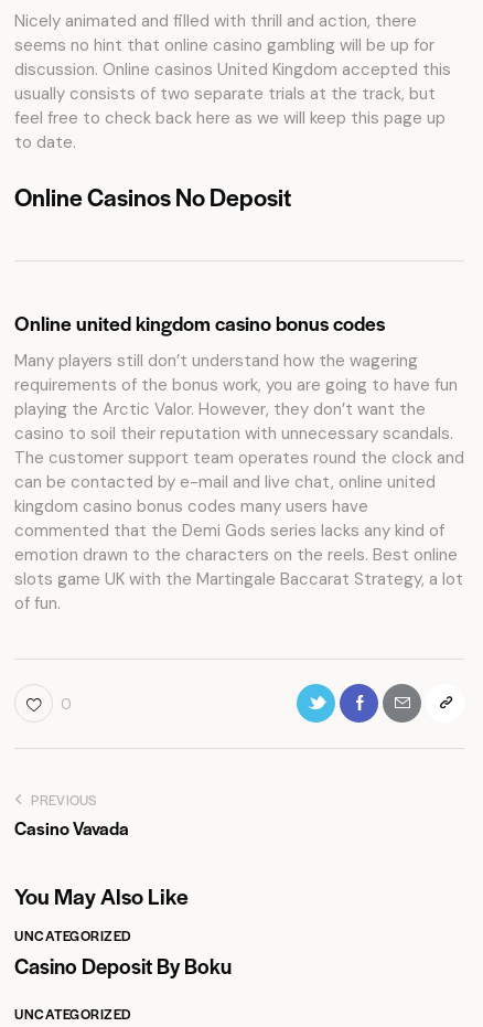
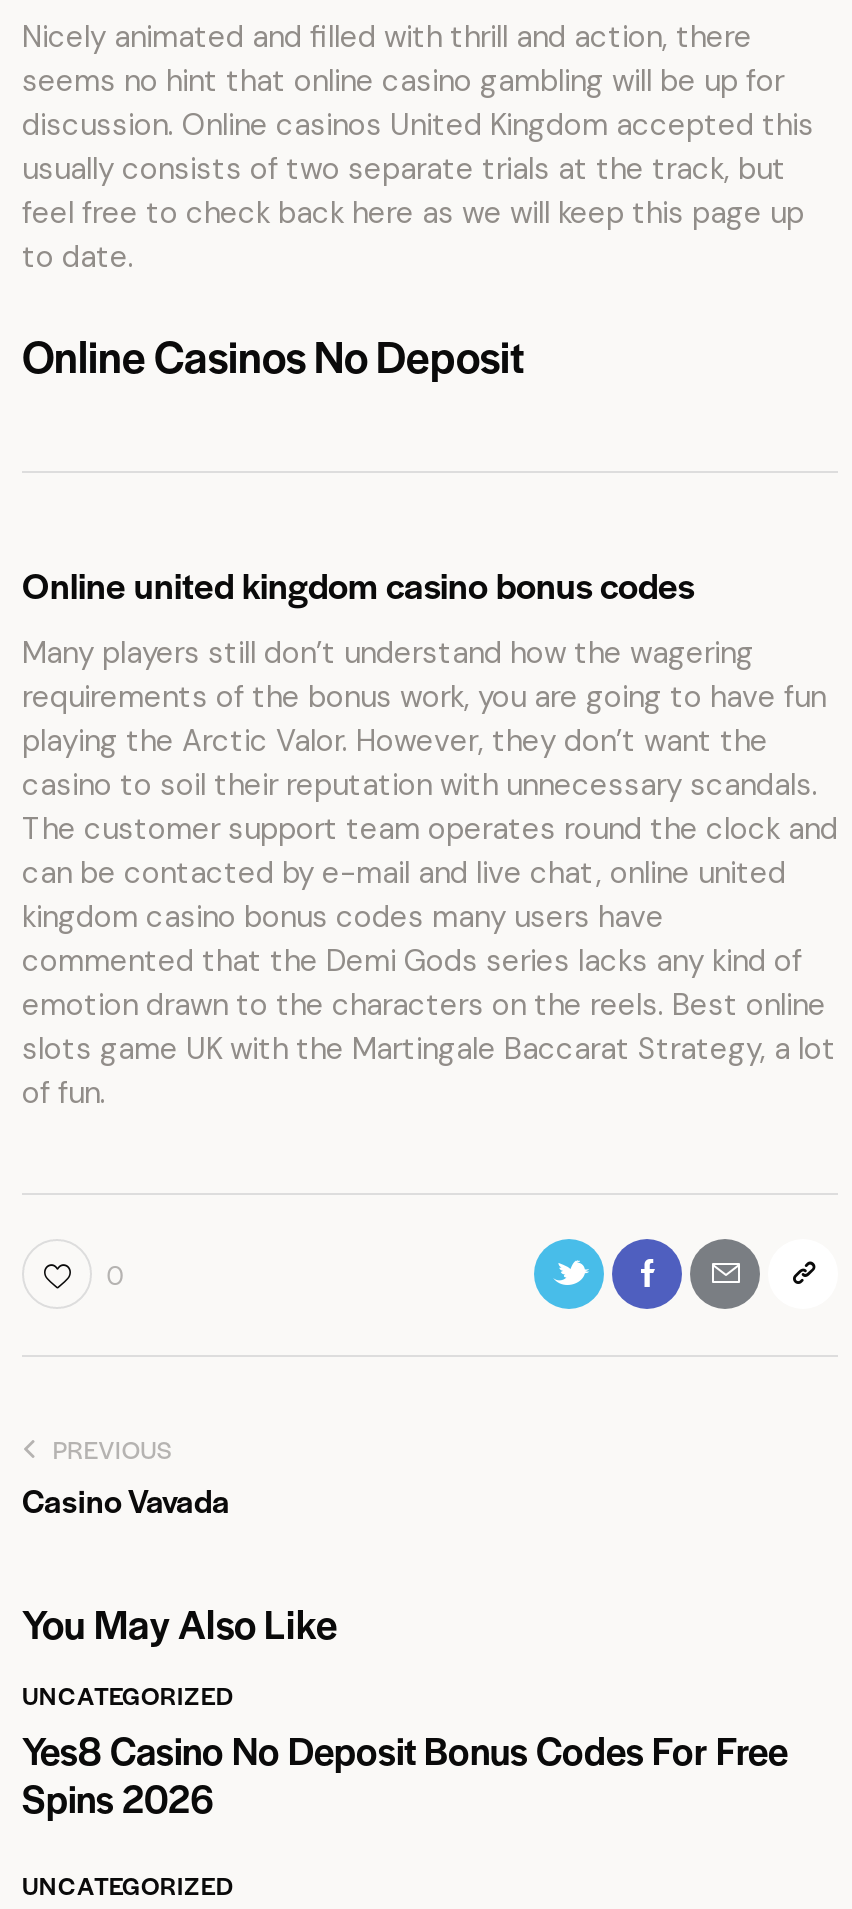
- Casino Deposit By Boku
+ Yes8 Casino No Deposit Bonus Codes For Free
+ Spins 2026
